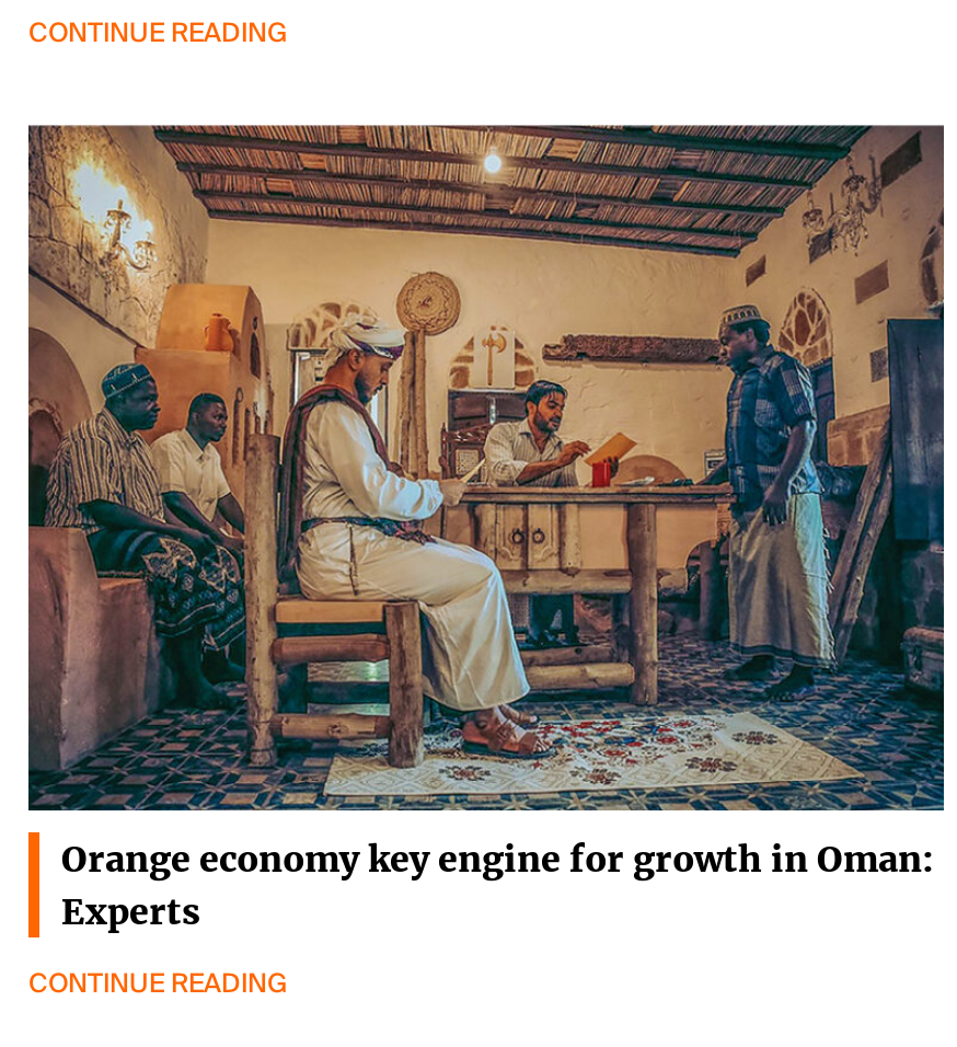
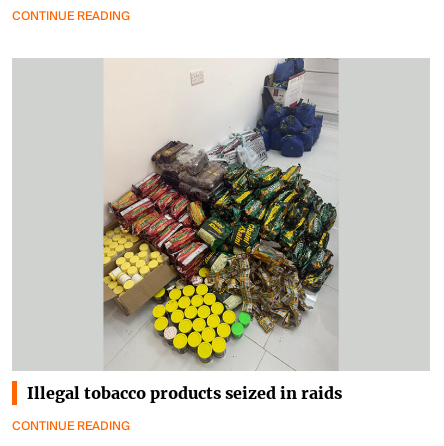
- [image]
- Orange economy key engine for growth in Oman:
- Experts
+ [image]
+ Illegal tobacco products seized in raids
